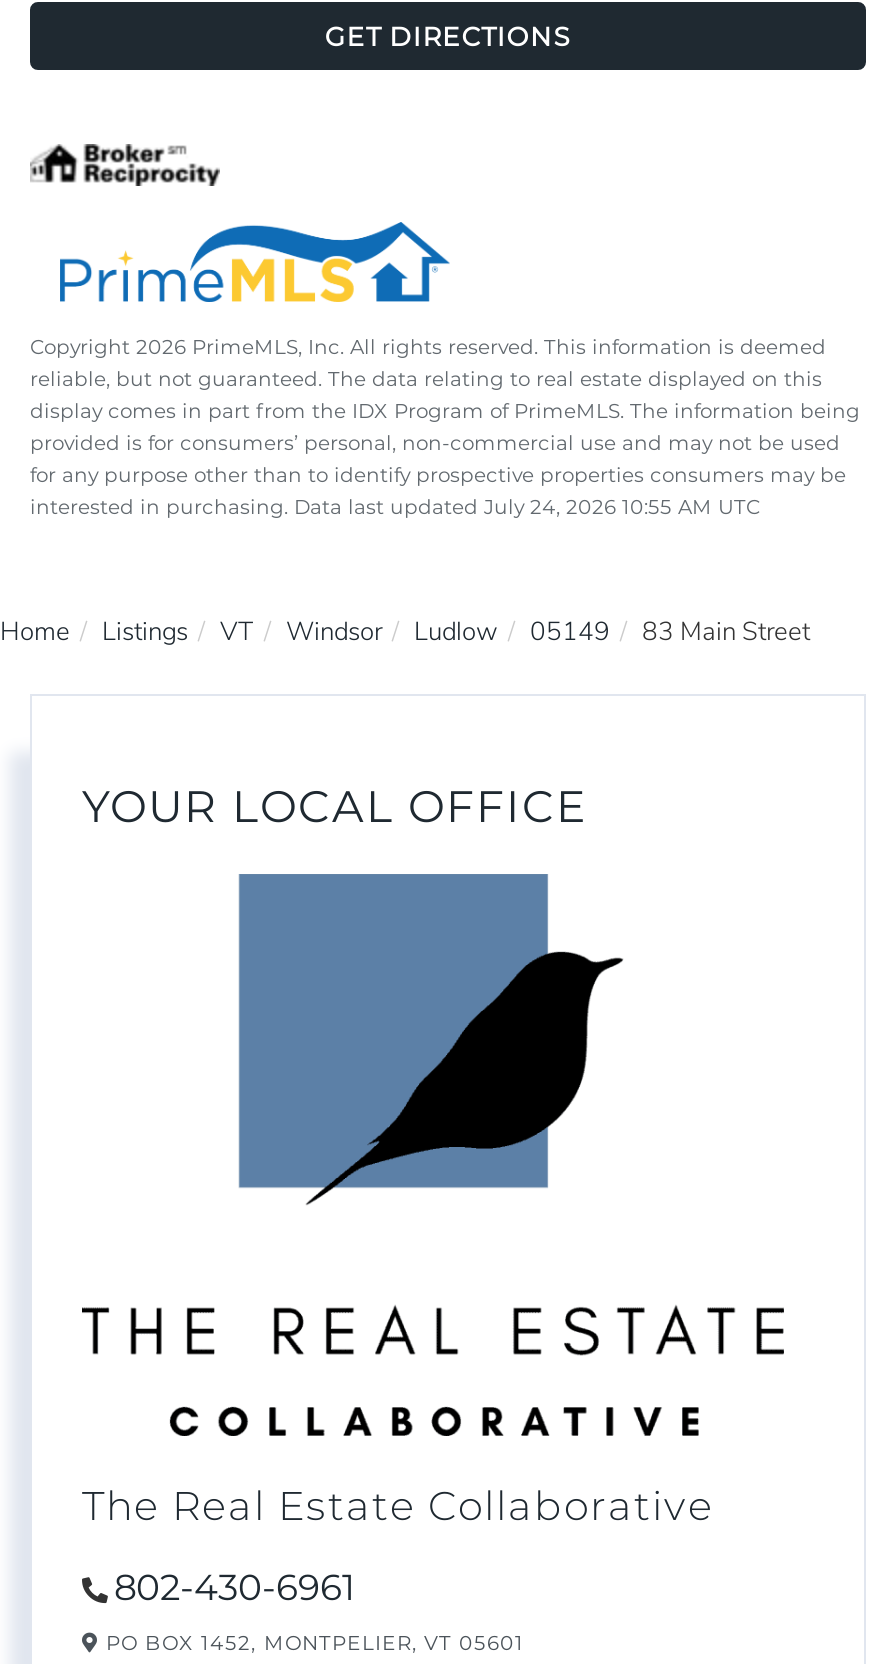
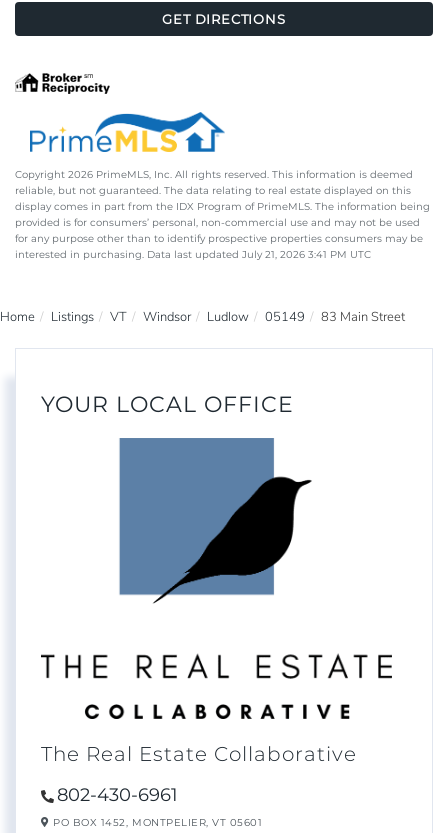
- interested in purchasing. Data last updated July 24, 2026 10:55 AM UTC
+ interested in purchasing. Data last updated July 21, 2026 3:41 PM UTC
